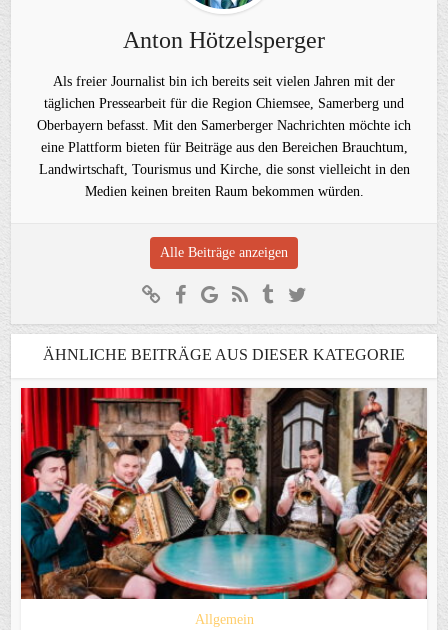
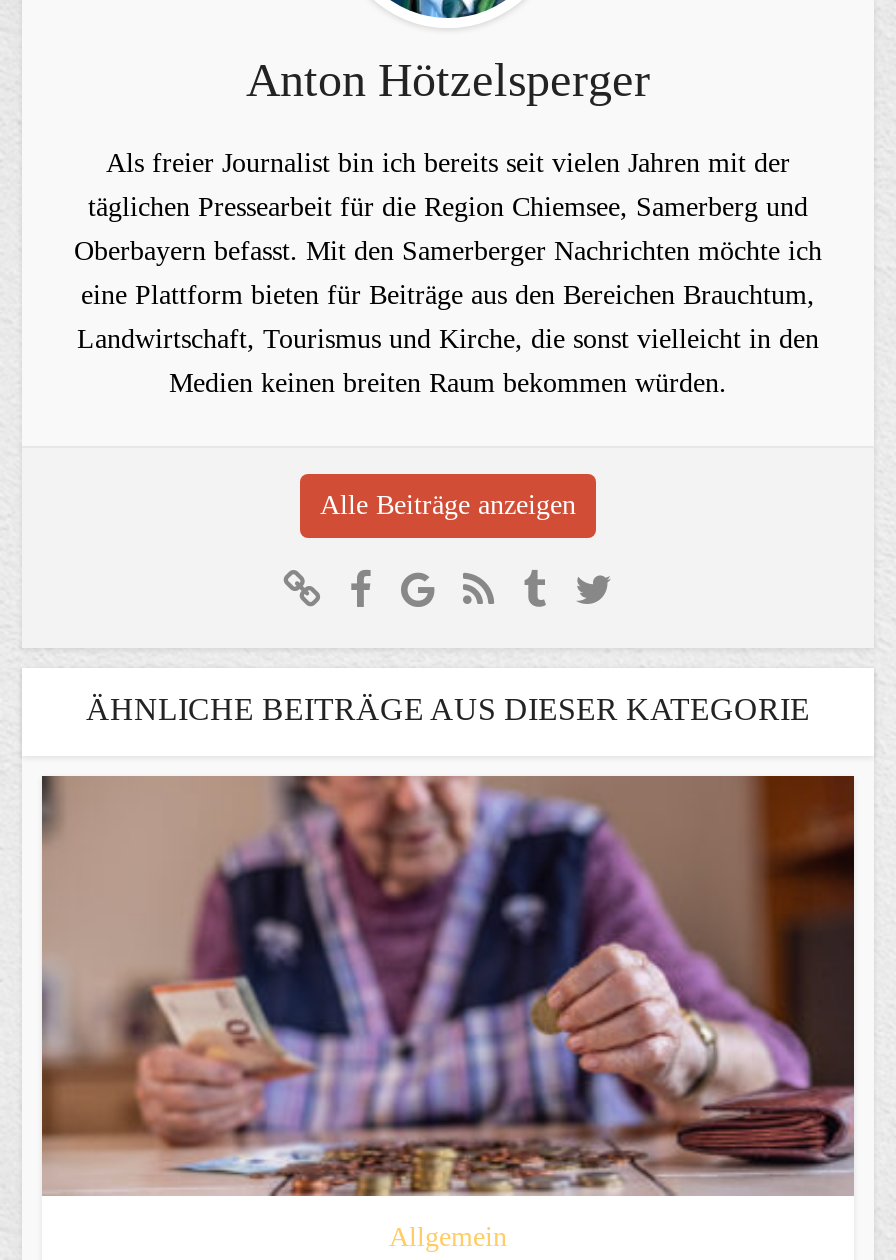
- [image]
+ [image]
